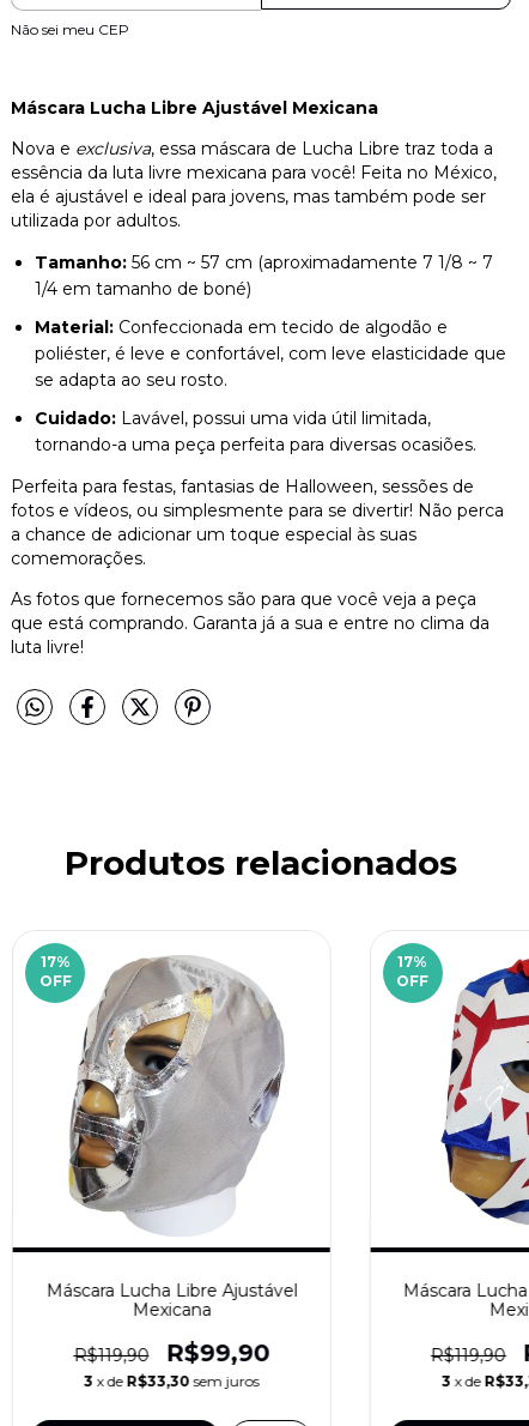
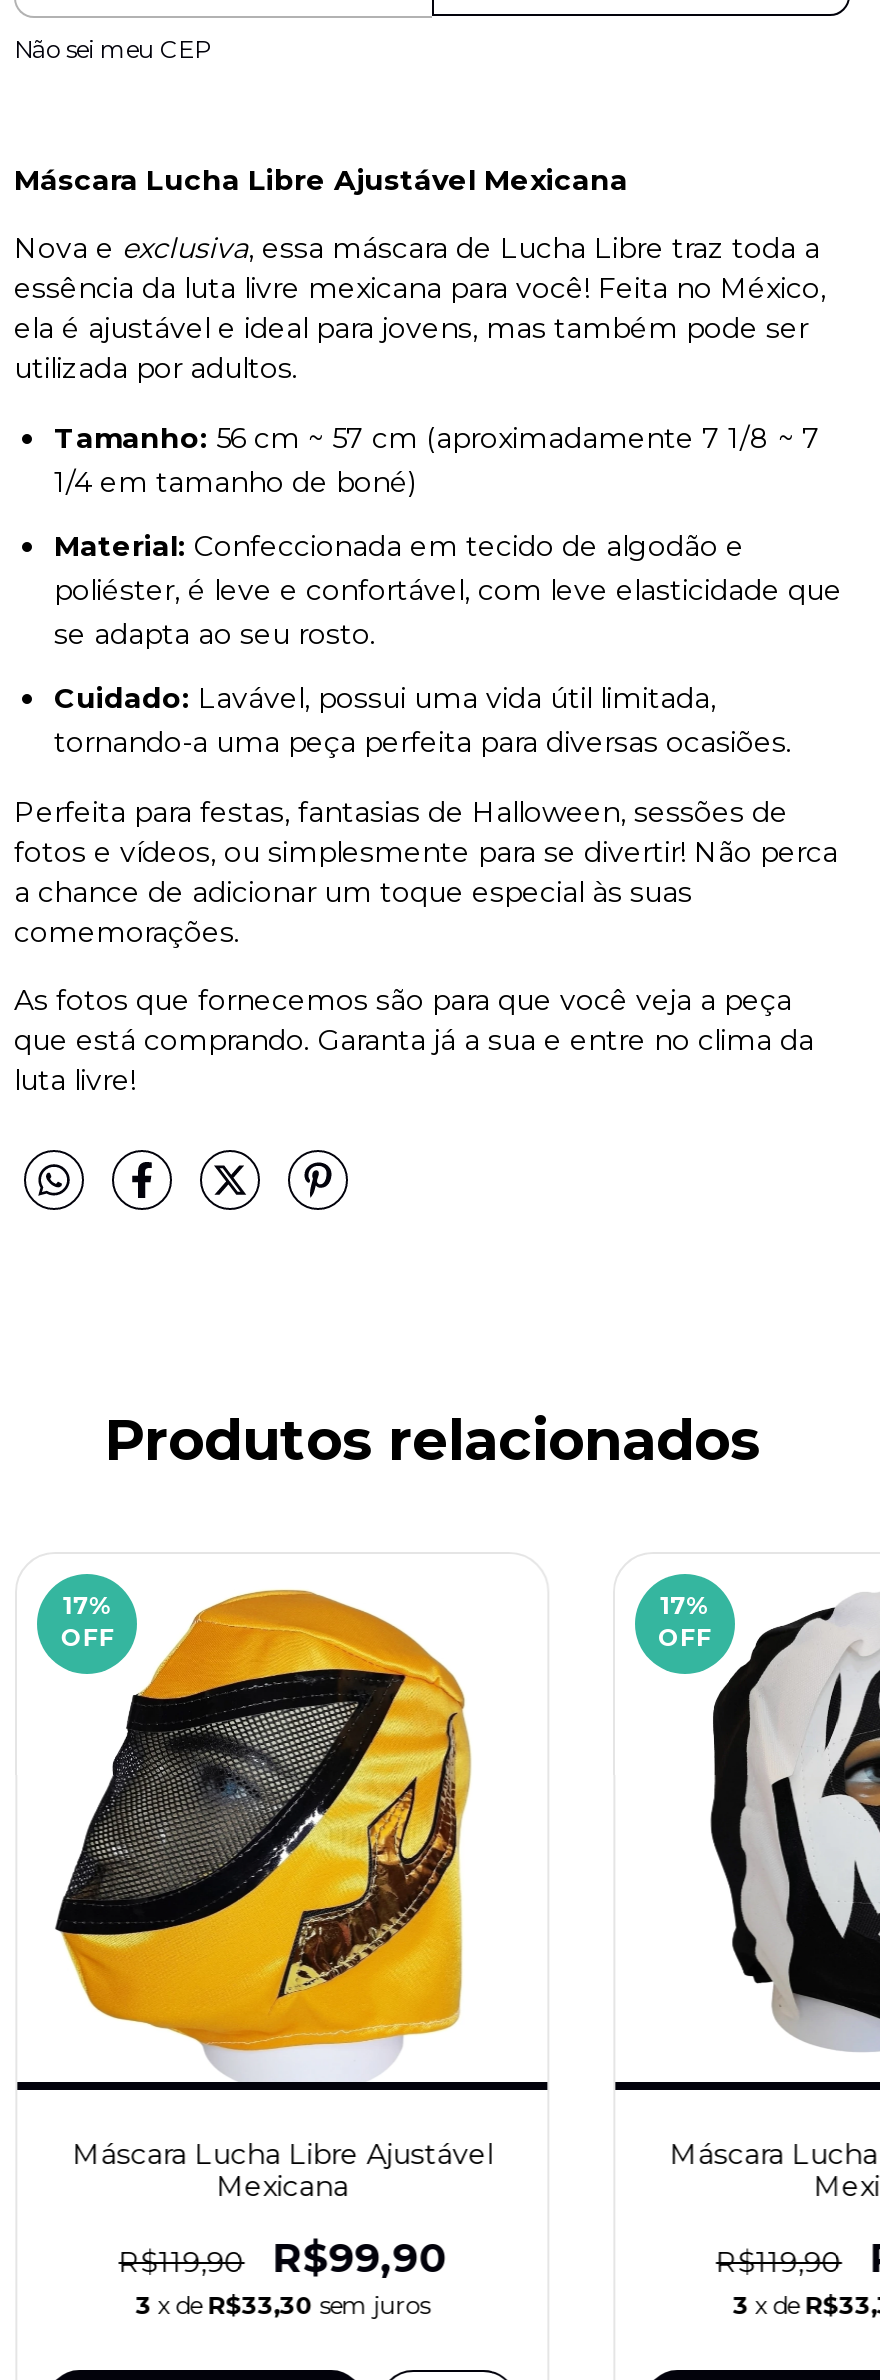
- [image]
+ [image]

- [image]
+ [image]
